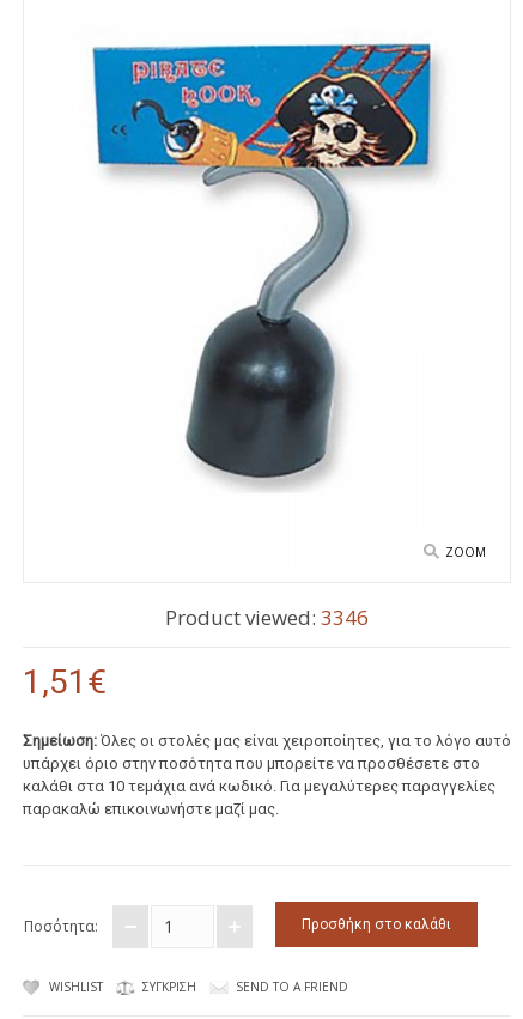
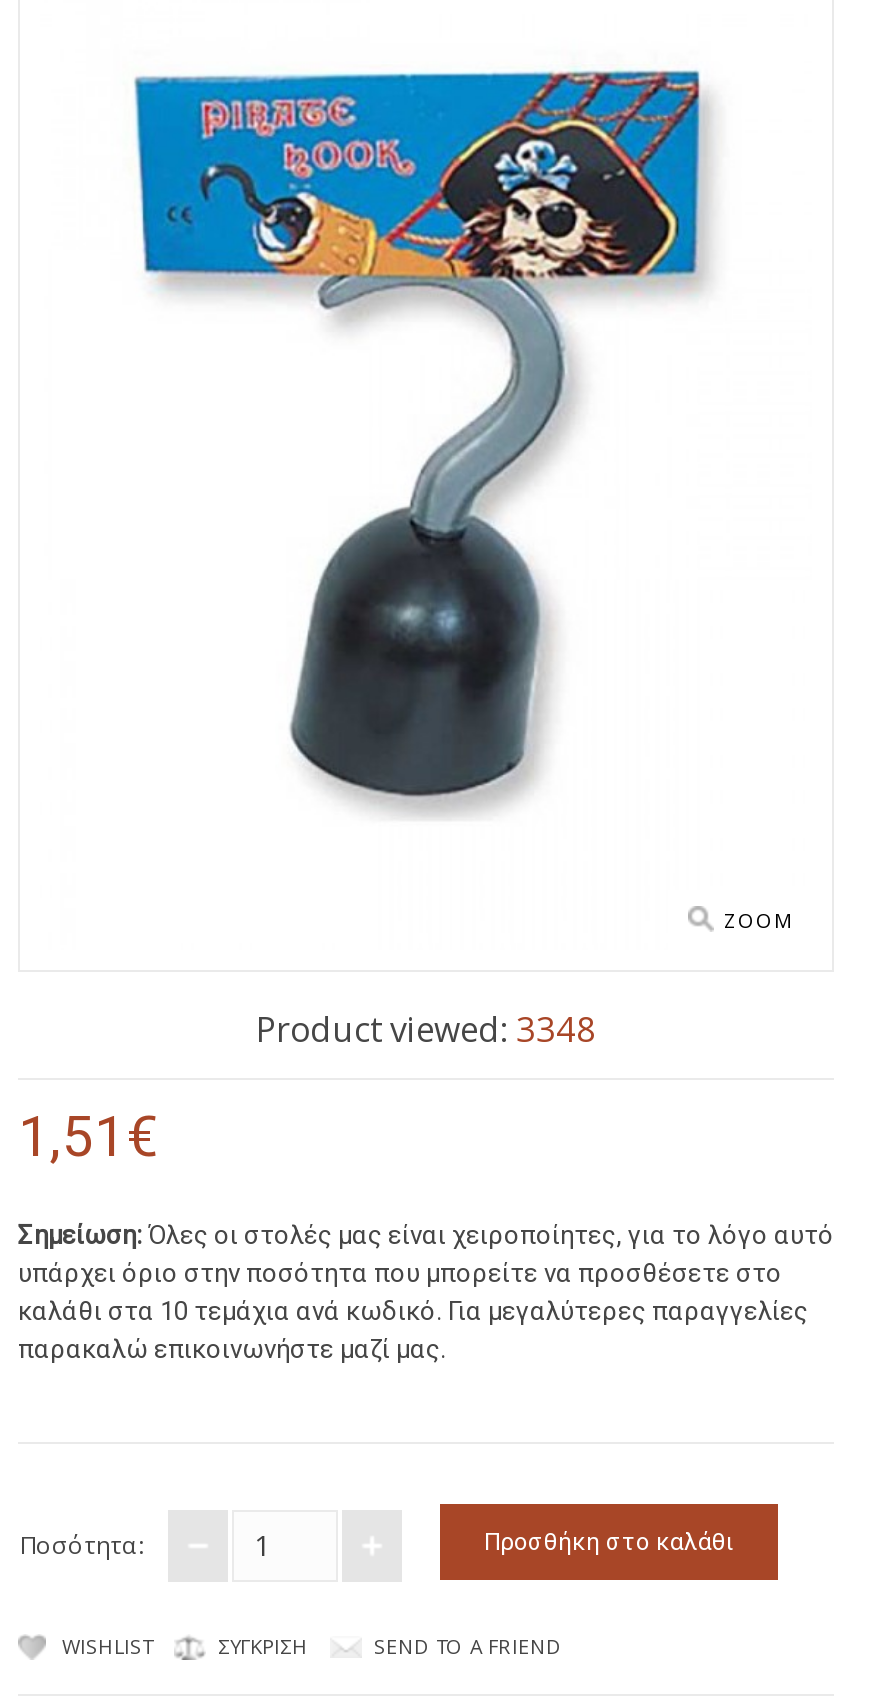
- Product viewed: 3346
+ Product viewed: 3348
